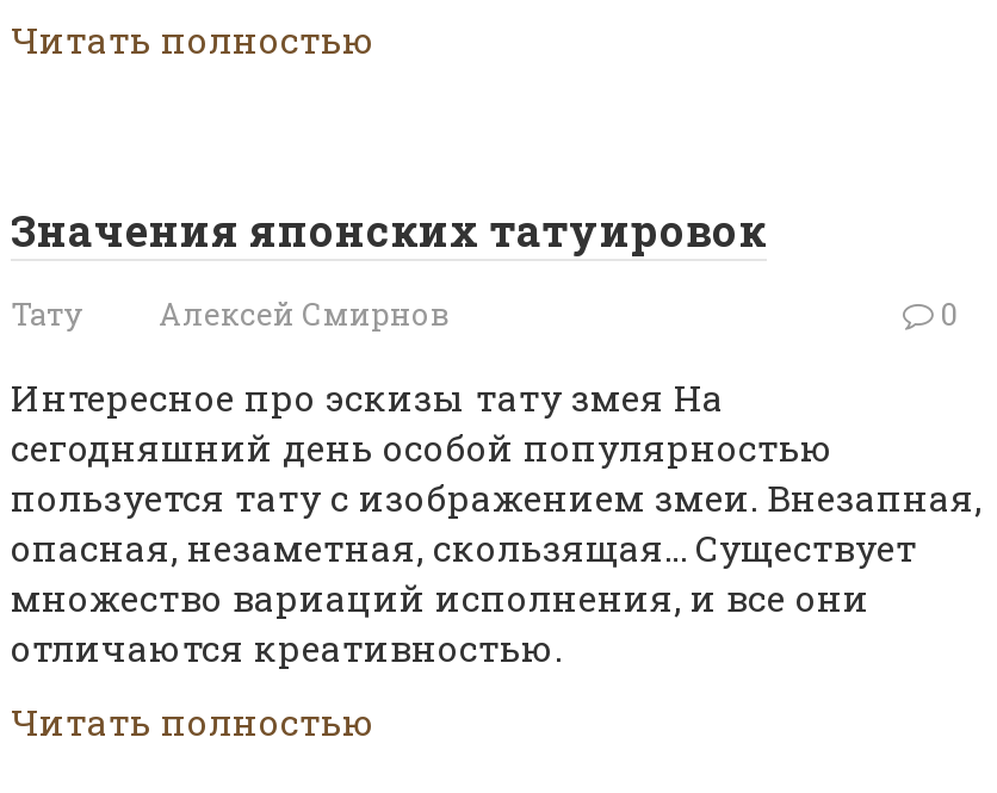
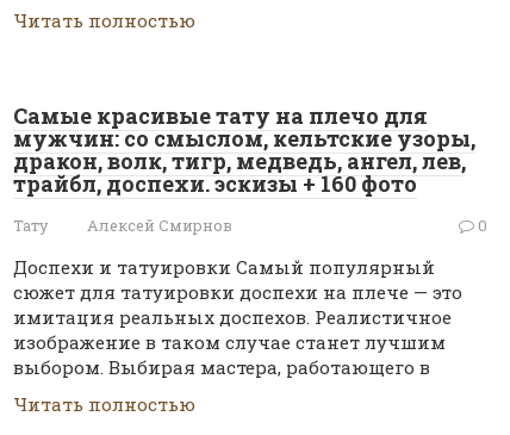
- Значения японских татуировок
+ Самые красивые тату на плечо для
+ мужчин: со смыслом, кельтские узоры,
+ дракон, волк, тигр, медведь, ангел, лев,
+ трайбл, доспехи. эскизы + 160 фото

moved down: Тату | Алексей Смирнов | 0

- Интересное про эскизы тату змея На
- сегодняшний день особой популярностью
- пользуется тату с изображением змеи. Внезапная,
- опасная, незаметная, скользящая… Существует
- множество вариаций исполнения, и все они
- отличаются креативностью.
+ Доспехи и татуировки Самый популярный
+ сюжет для татуировки доспехи на плече — это
+ имитация реальных доспехов. Реалистичное
+ изображение в таком случае станет лучшим
+ выбором. Выбирая мастера, работающего в
